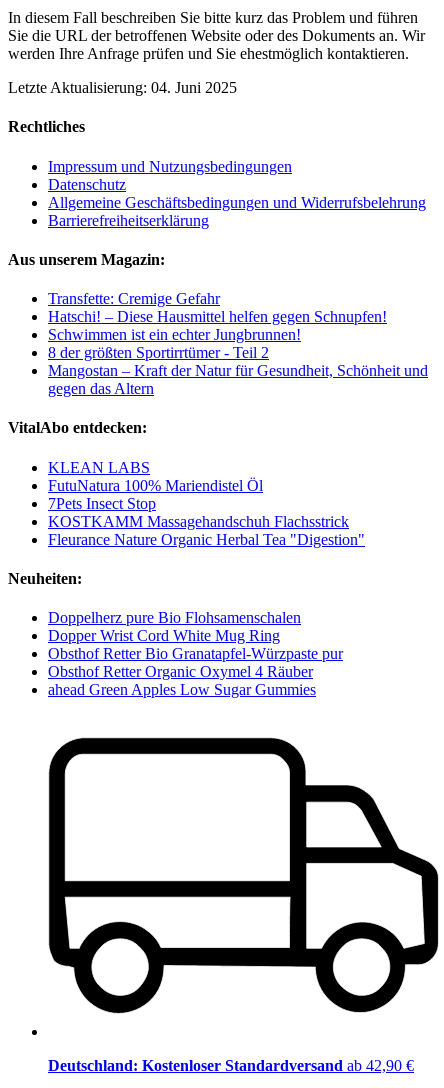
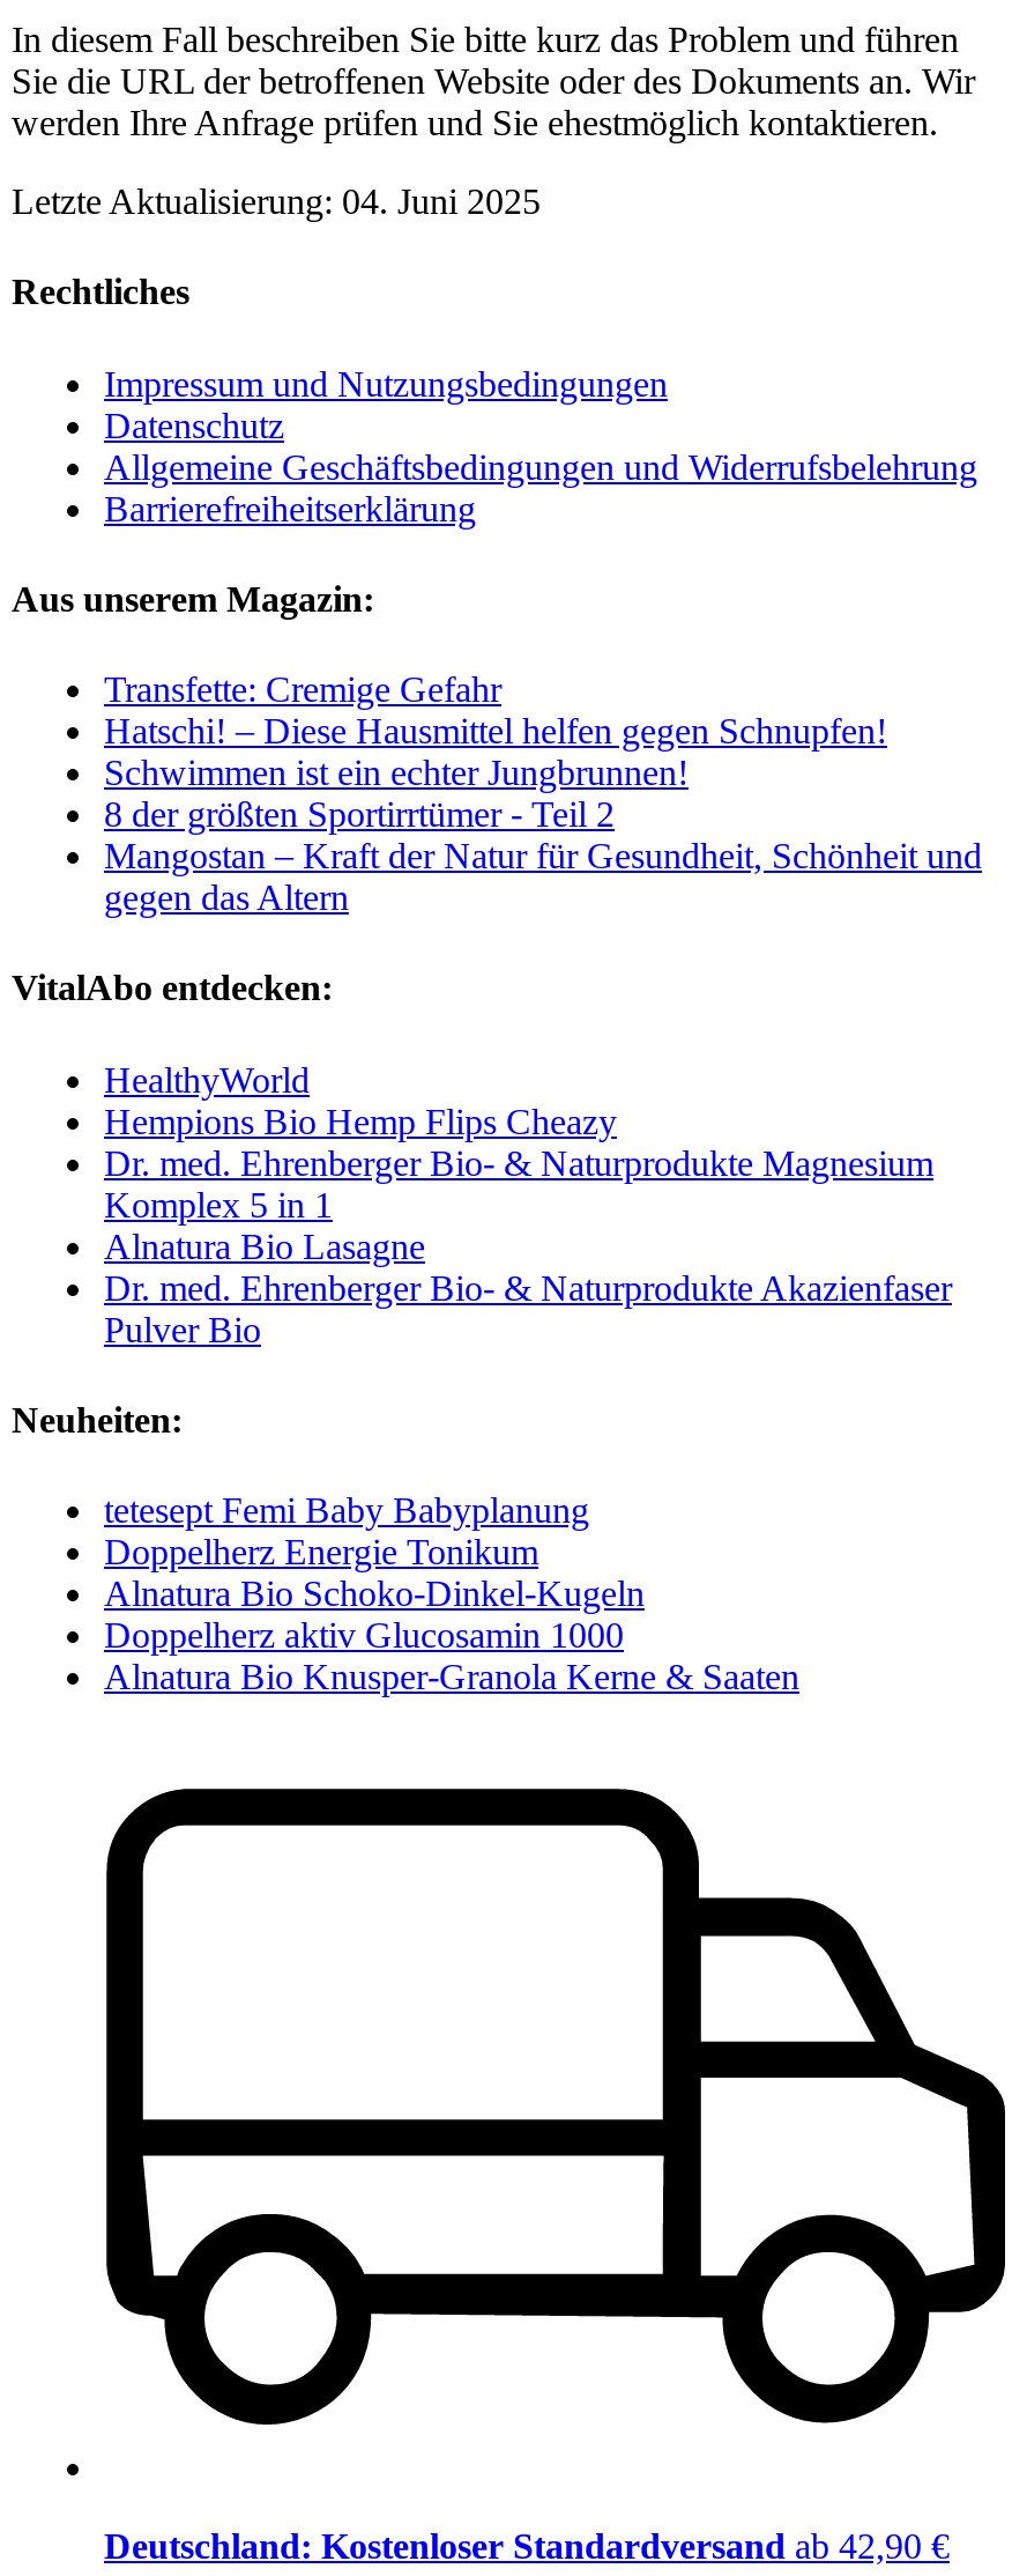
- KLEAN LABS
- FutuNatura 100% Mariendistel Öl
- 7Pets Insect Stop
- KOSTKAMM Massagehandschuh Flachsstrick
- Fleurance Nature Organic Herbal Tea "Digestion"
+ HealthyWorld
+ Hempions Bio Hemp Flips Cheazy
+ Dr. med. Ehrenberger Bio- & Naturprodukte Magnesium
+ Komplex 5 in 1
+ Alnatura Bio Lasagne
+ Dr. med. Ehrenberger Bio- & Naturprodukte Akazienfaser
+ Pulver Bio

- Doppelherz pure Bio Flohsamenschalen
- Dopper Wrist Cord White Mug Ring
- Obsthof Retter Bio Granatapfel-Würzpaste pur
- Obsthof Retter Organic Oxymel 4 Räuber
- ahead Green Apples Low Sugar Gummies
+ tetesept Femi Baby Babyplanung
+ Doppelherz Energie Tonikum
+ Alnatura Bio Schoko-Dinkel-Kugeln
+ Doppelherz aktiv Glucosamin 1000
+ Alnatura Bio Knusper-Granola Kerne & Saaten
